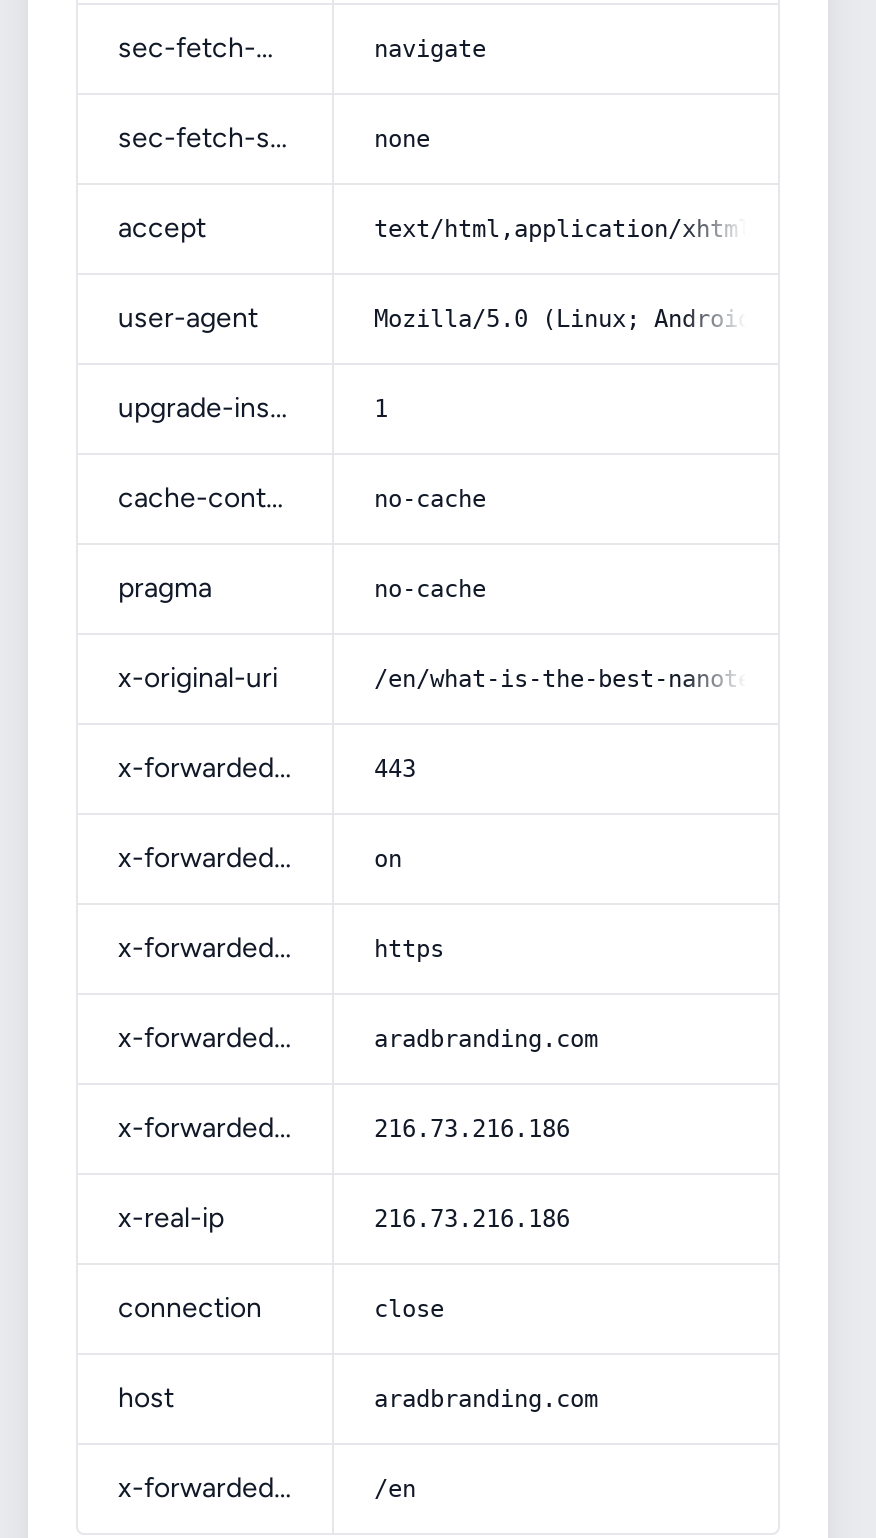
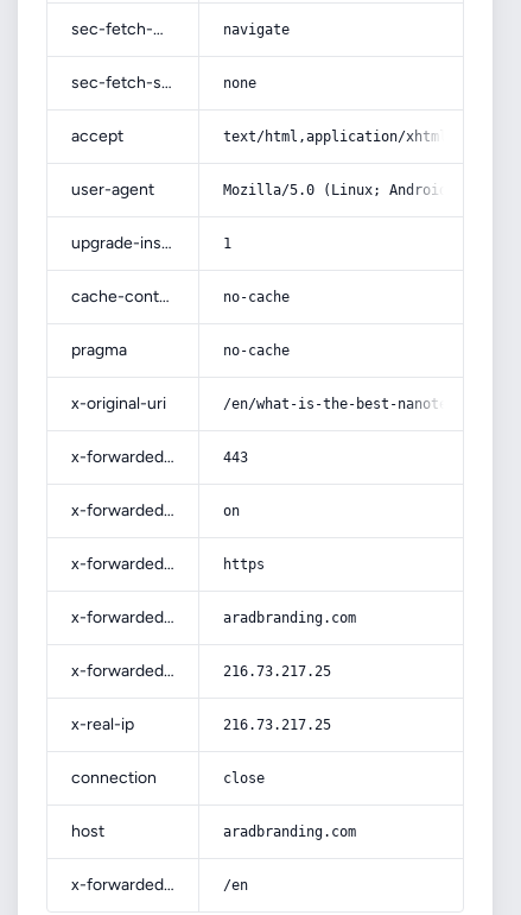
- 216.73.216.186
+ 216.73.217.25

- 216.73.216.186
+ 216.73.217.25
